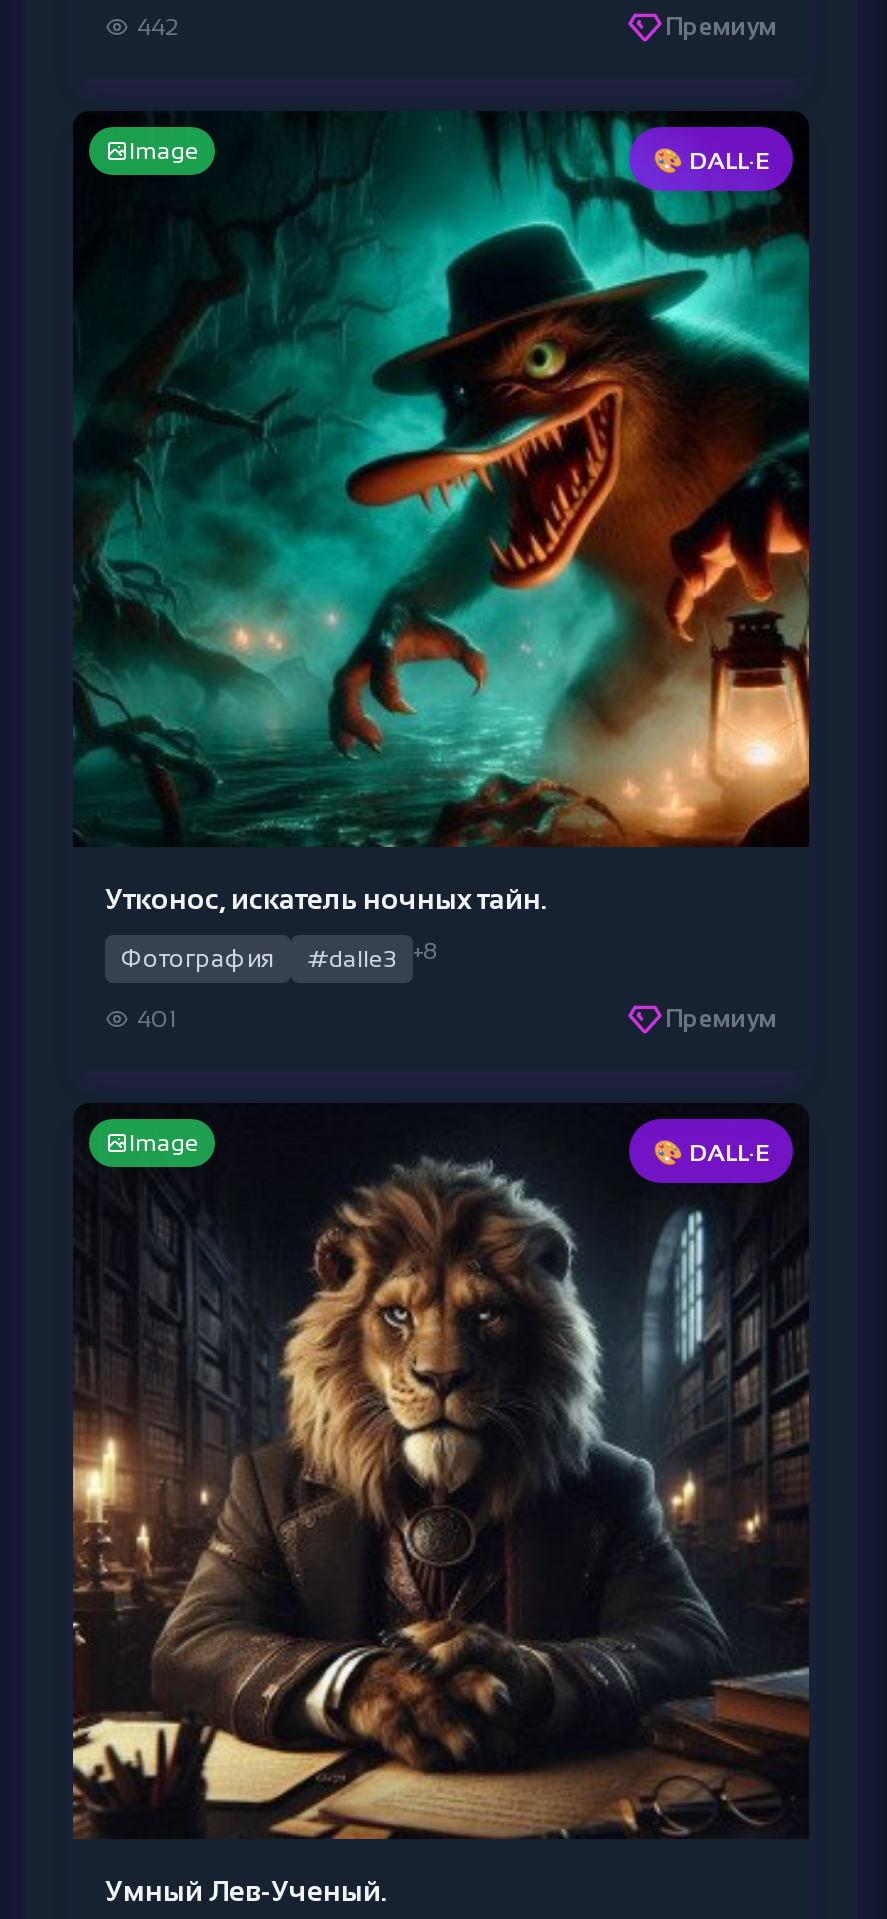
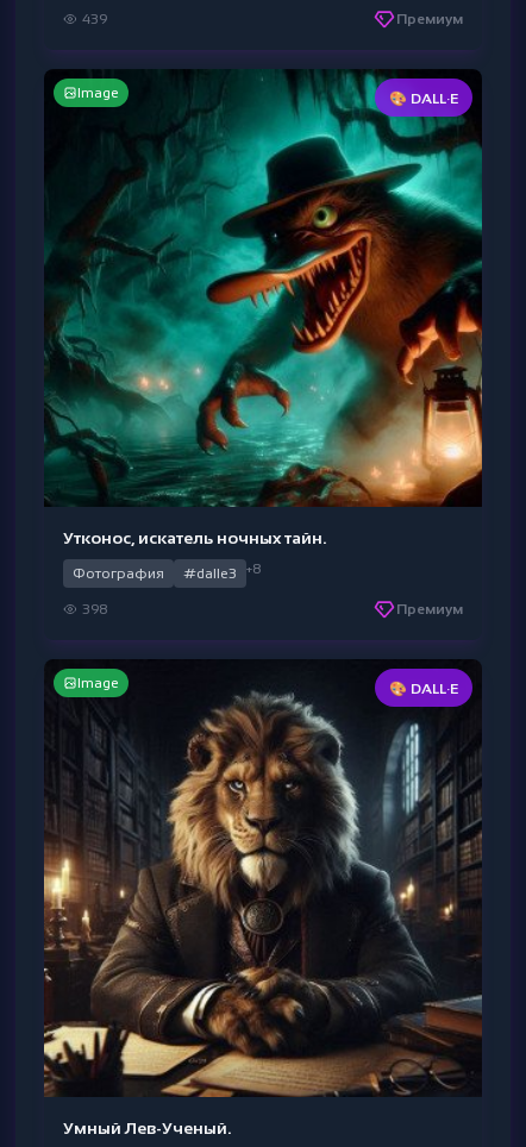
- 442
+ 439

- 401
+ 398
